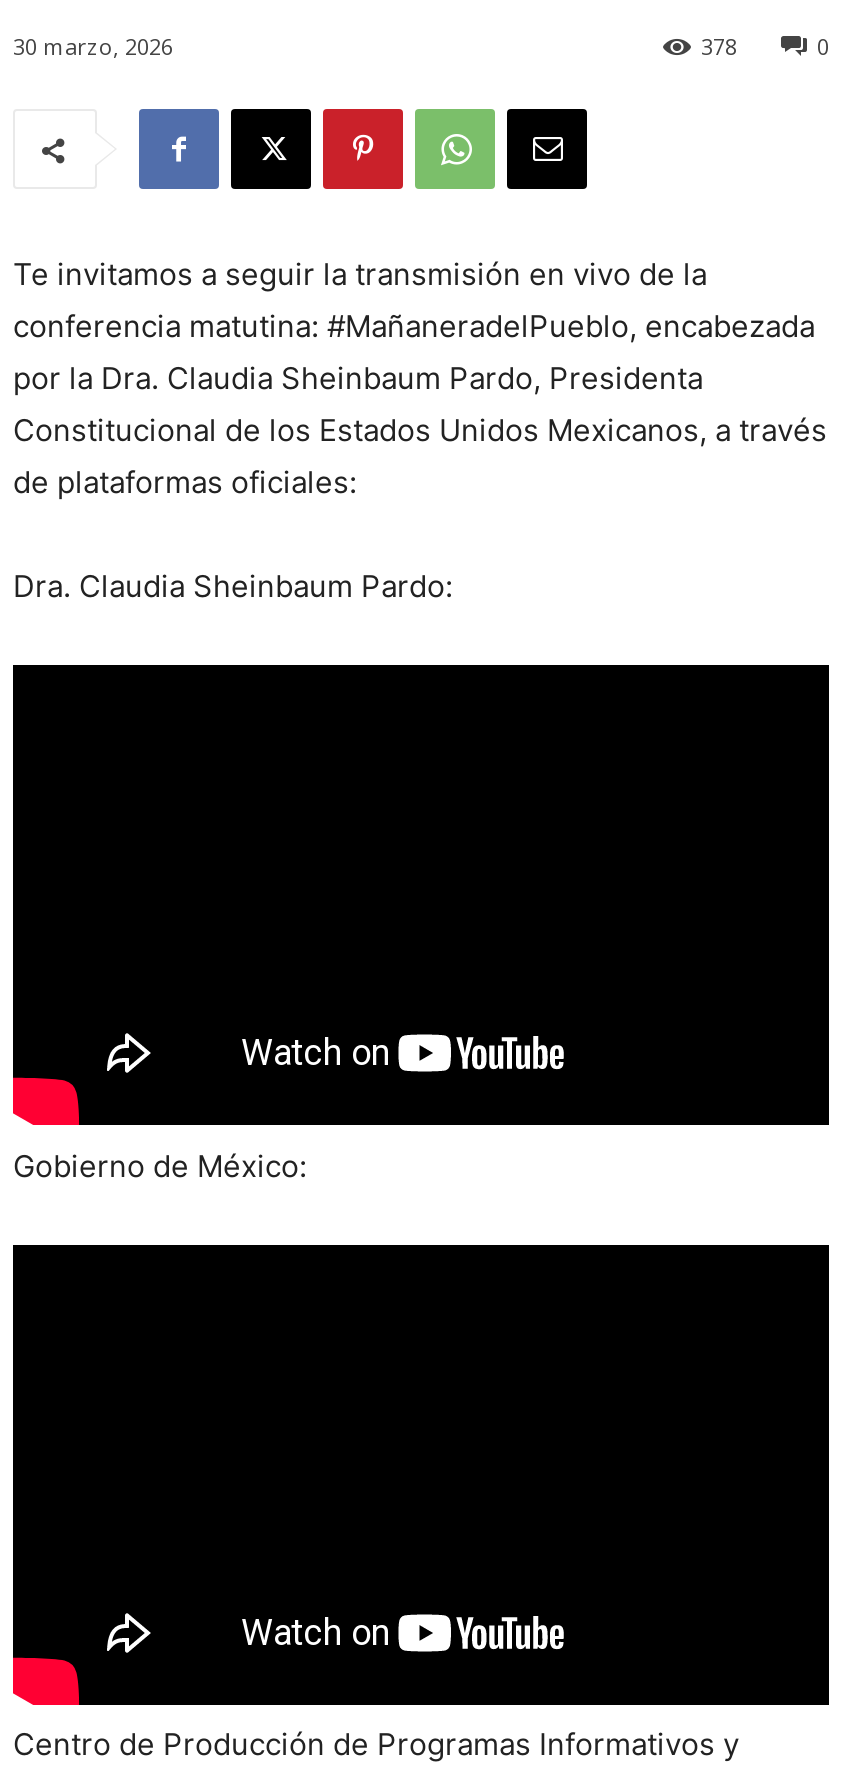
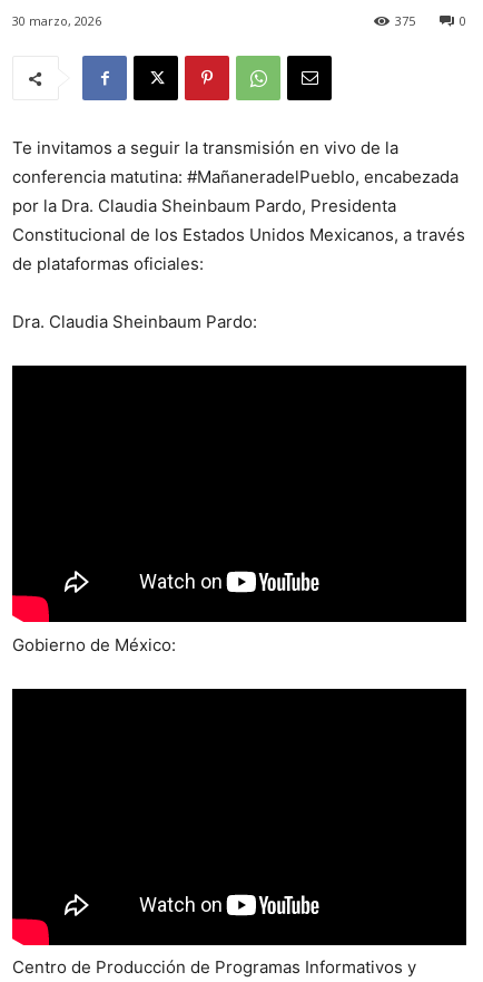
- 378
+ 375
